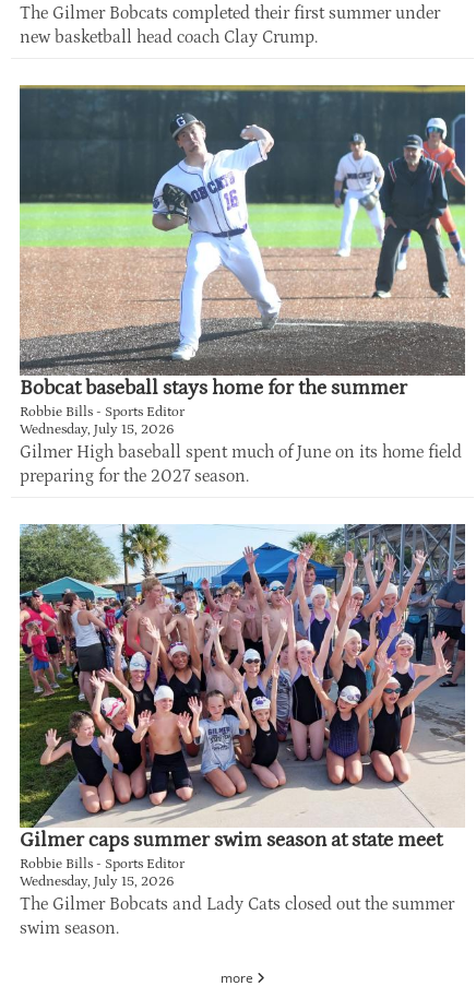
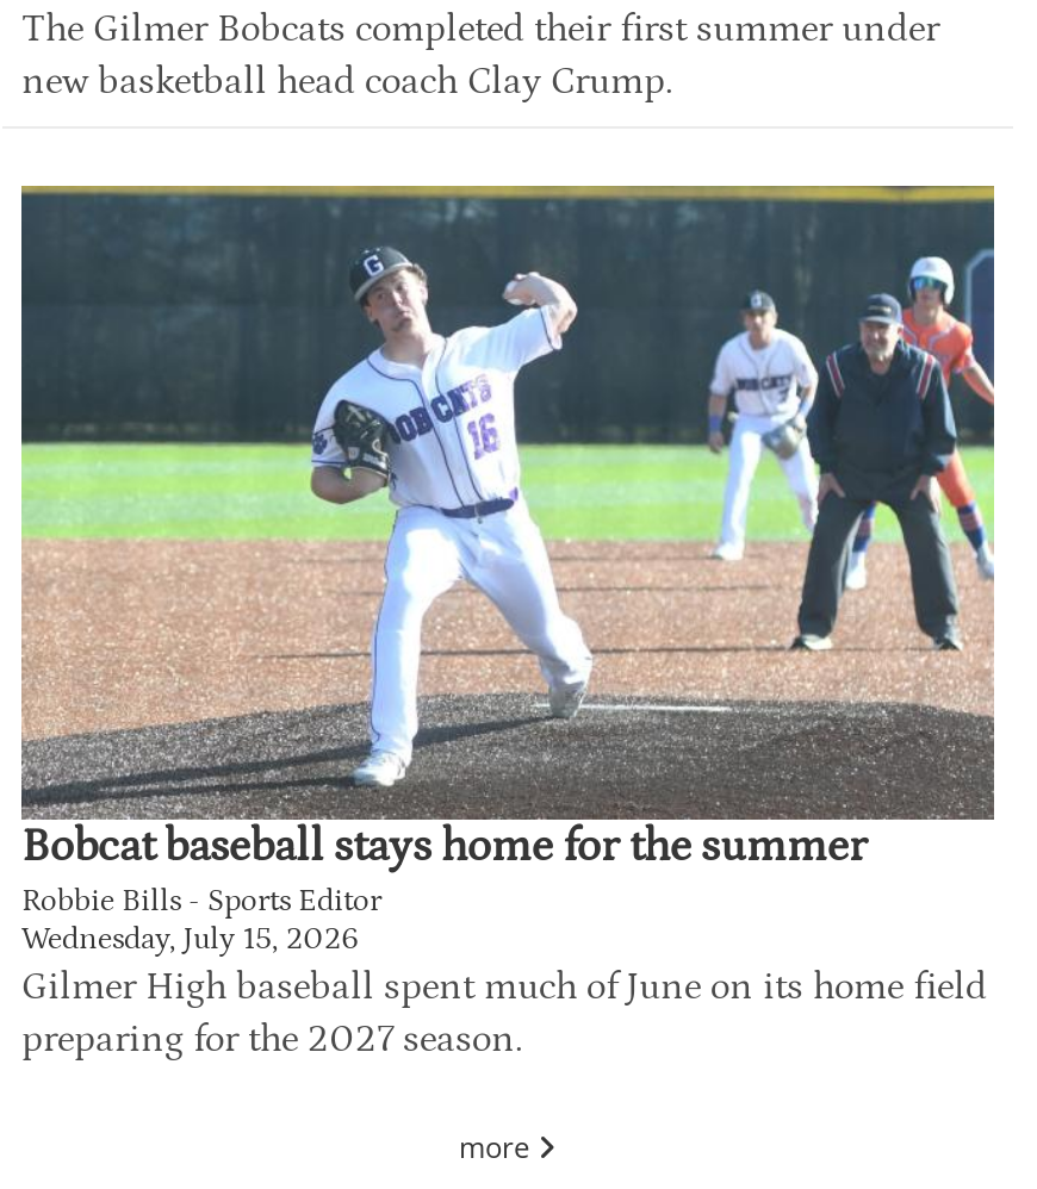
- [image]
- Gilmer caps summer swim season at state meet
- Robbie Bills - Sports Editor
- Wednesday, July 15, 2026
- The Gilmer Bobcats and Lady Cats closed out the summer
- swim season.
